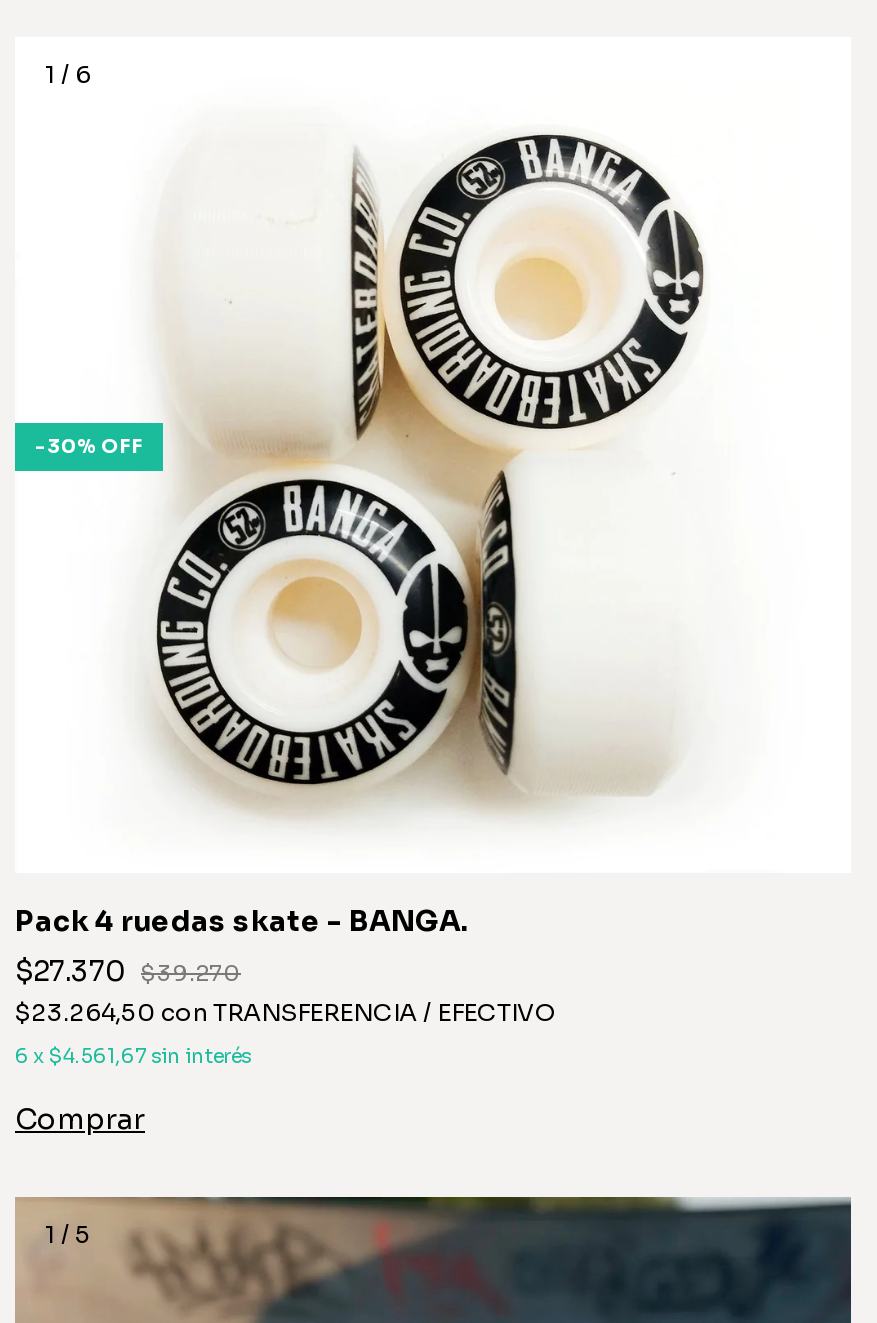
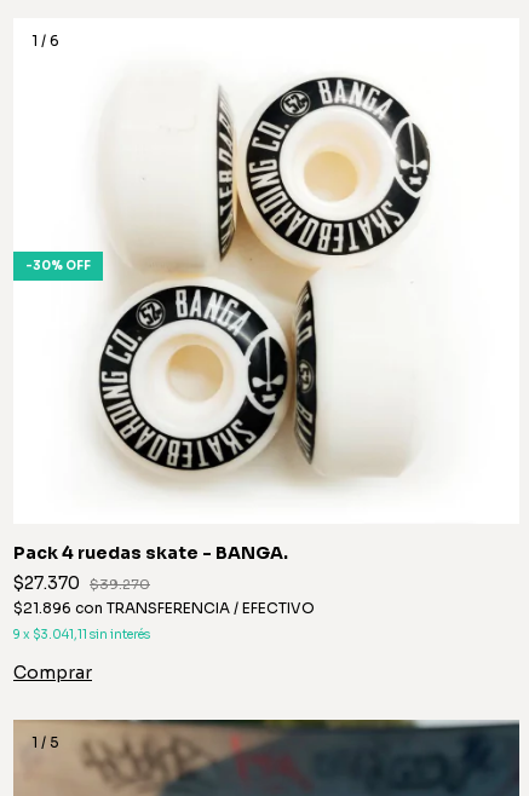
- $23.264,50 con TRANSFERENCIA / EFECTIVO
+ $21.896 con TRANSFERENCIA / EFECTIVO

- 6 x $4.561,67 sin interés
+ 9 x $3.041,11 sin interés
